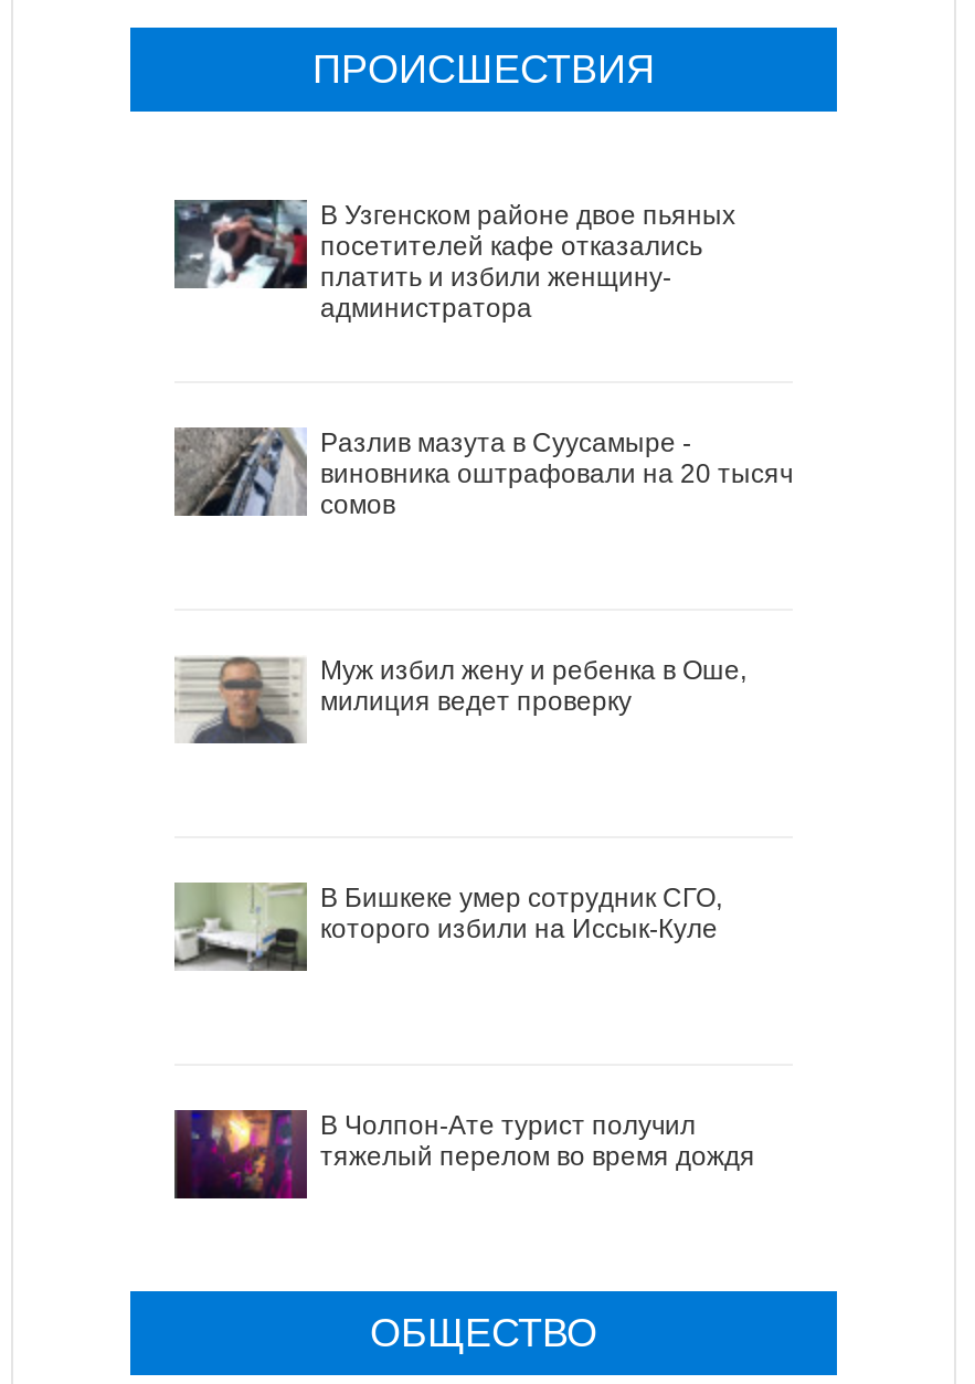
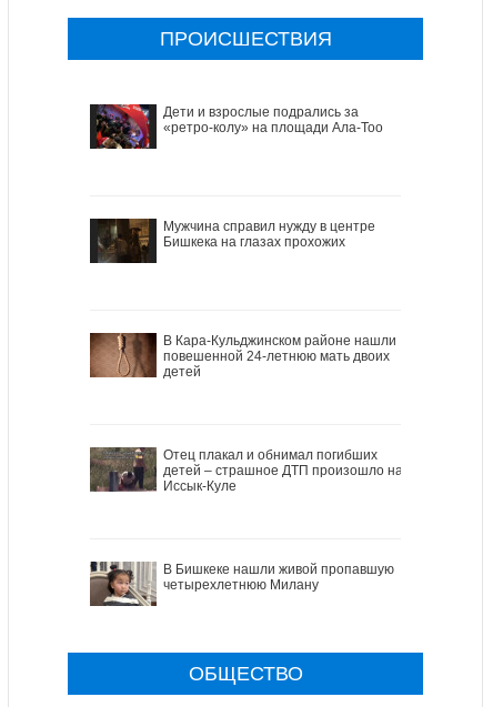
- [image]
- В Узгенском районе двое пьяных
- посетителей кафе отказались
- платить и избили женщину-
- администратора
+ [image]
+ Дети и взрослые подрались за
+ «ретро-колу» на площади Ала-Тоо

- [image]
- Разлив мазута в Суусамыре -
- виновника оштрафовали на 20 тысяч
- сомов
+ [image]
+ Мужчина справил нужду в центре
+ Бишкека на глазах прохожих

- [image]
- Муж избил жену и ребенка в Оше,
- милиция ведет проверку
+ [image]
+ В Кара-Кульджинском районе нашли
+ повешенной 24-летнюю мать двоих
+ детей

- [image]
- В Бишкеке умер сотрудник СГО,
- которого избили на Иссык-Куле
+ [image]
+ Отец плакал и обнимал погибших
+ детей – страшное ДТП произошло на
+ Иссык-Куле

- [image]
- В Чолпон-Ате турист получил
- тяжелый перелом во время дождя
+ [image]
+ В Бишкеке нашли живой пропавшую
+ четырехлетнюю Милану
